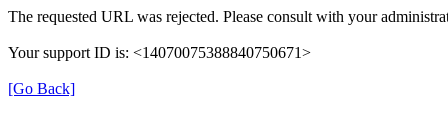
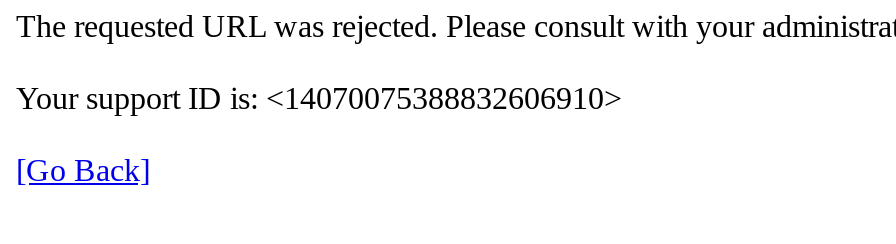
- Your support ID is: <14070075388840750671>
+ Your support ID is: <14070075388832606910>
